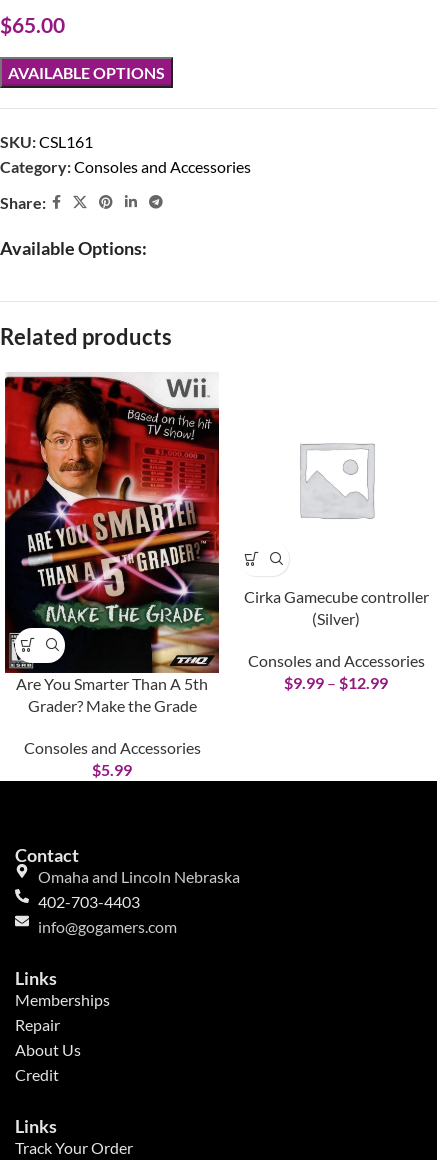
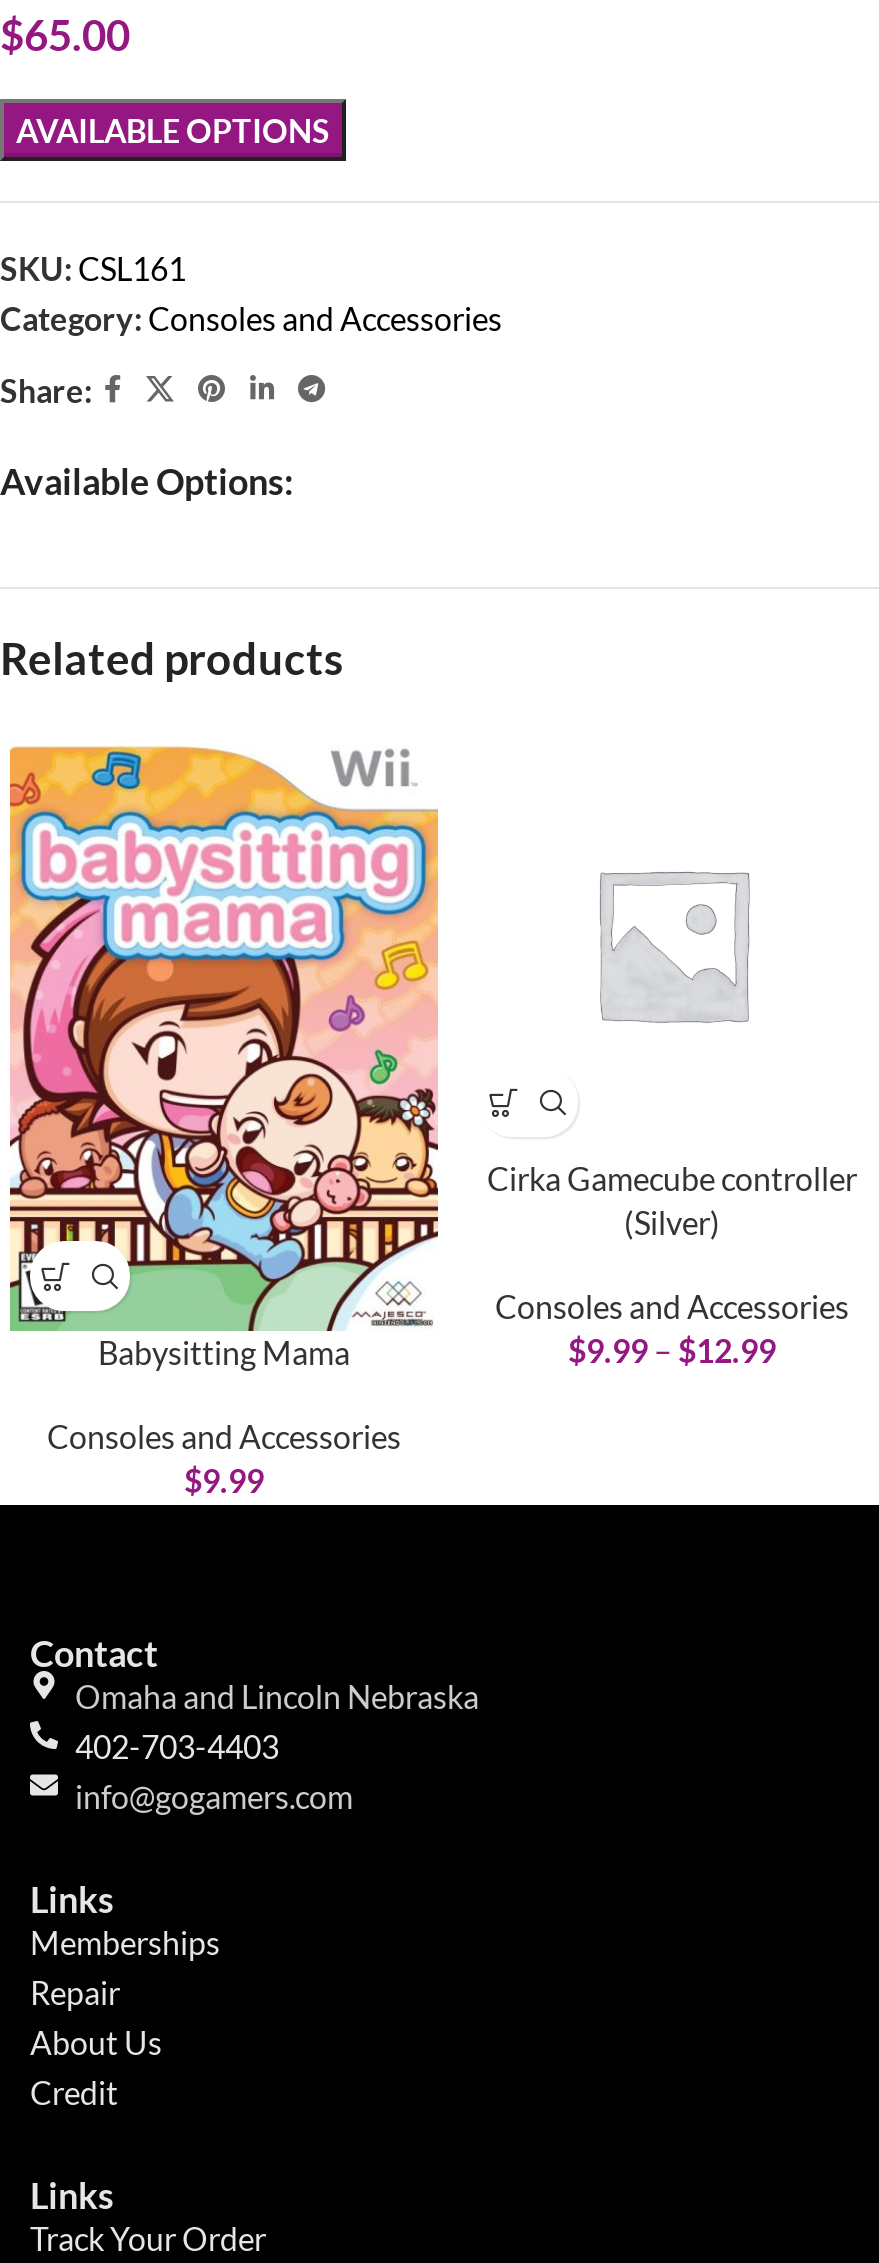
- [image]
- Are You Smarter Than A 5th
- Grader? Make the Grade
+ [image]
+ Babysitting Mama

- $5.99
+ $9.99
